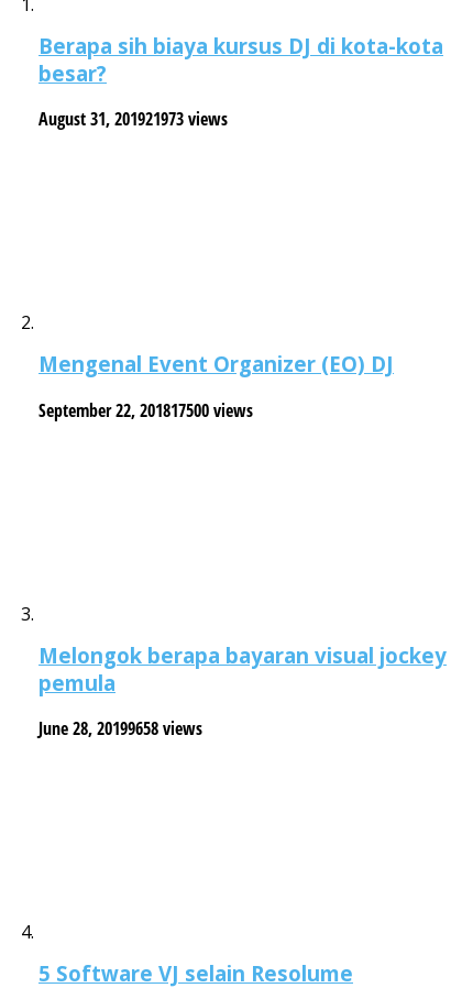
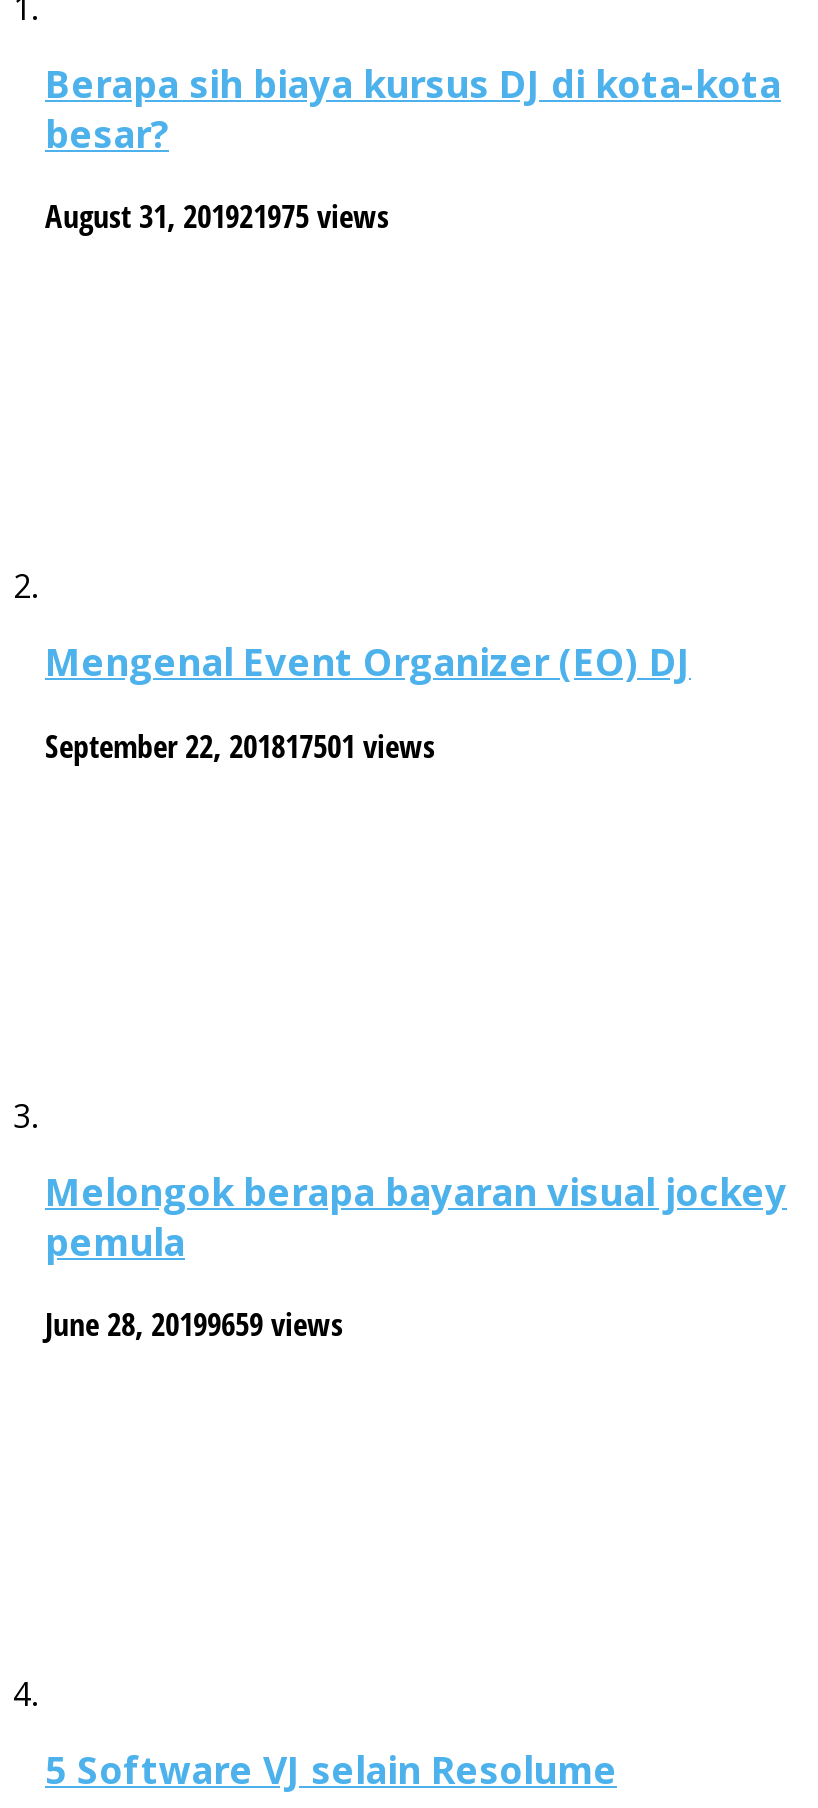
- August 31, 201921973 views
+ August 31, 201921975 views

- September 22, 201817500 views
+ September 22, 201817501 views

- June 28, 20199658 views
+ June 28, 20199659 views
